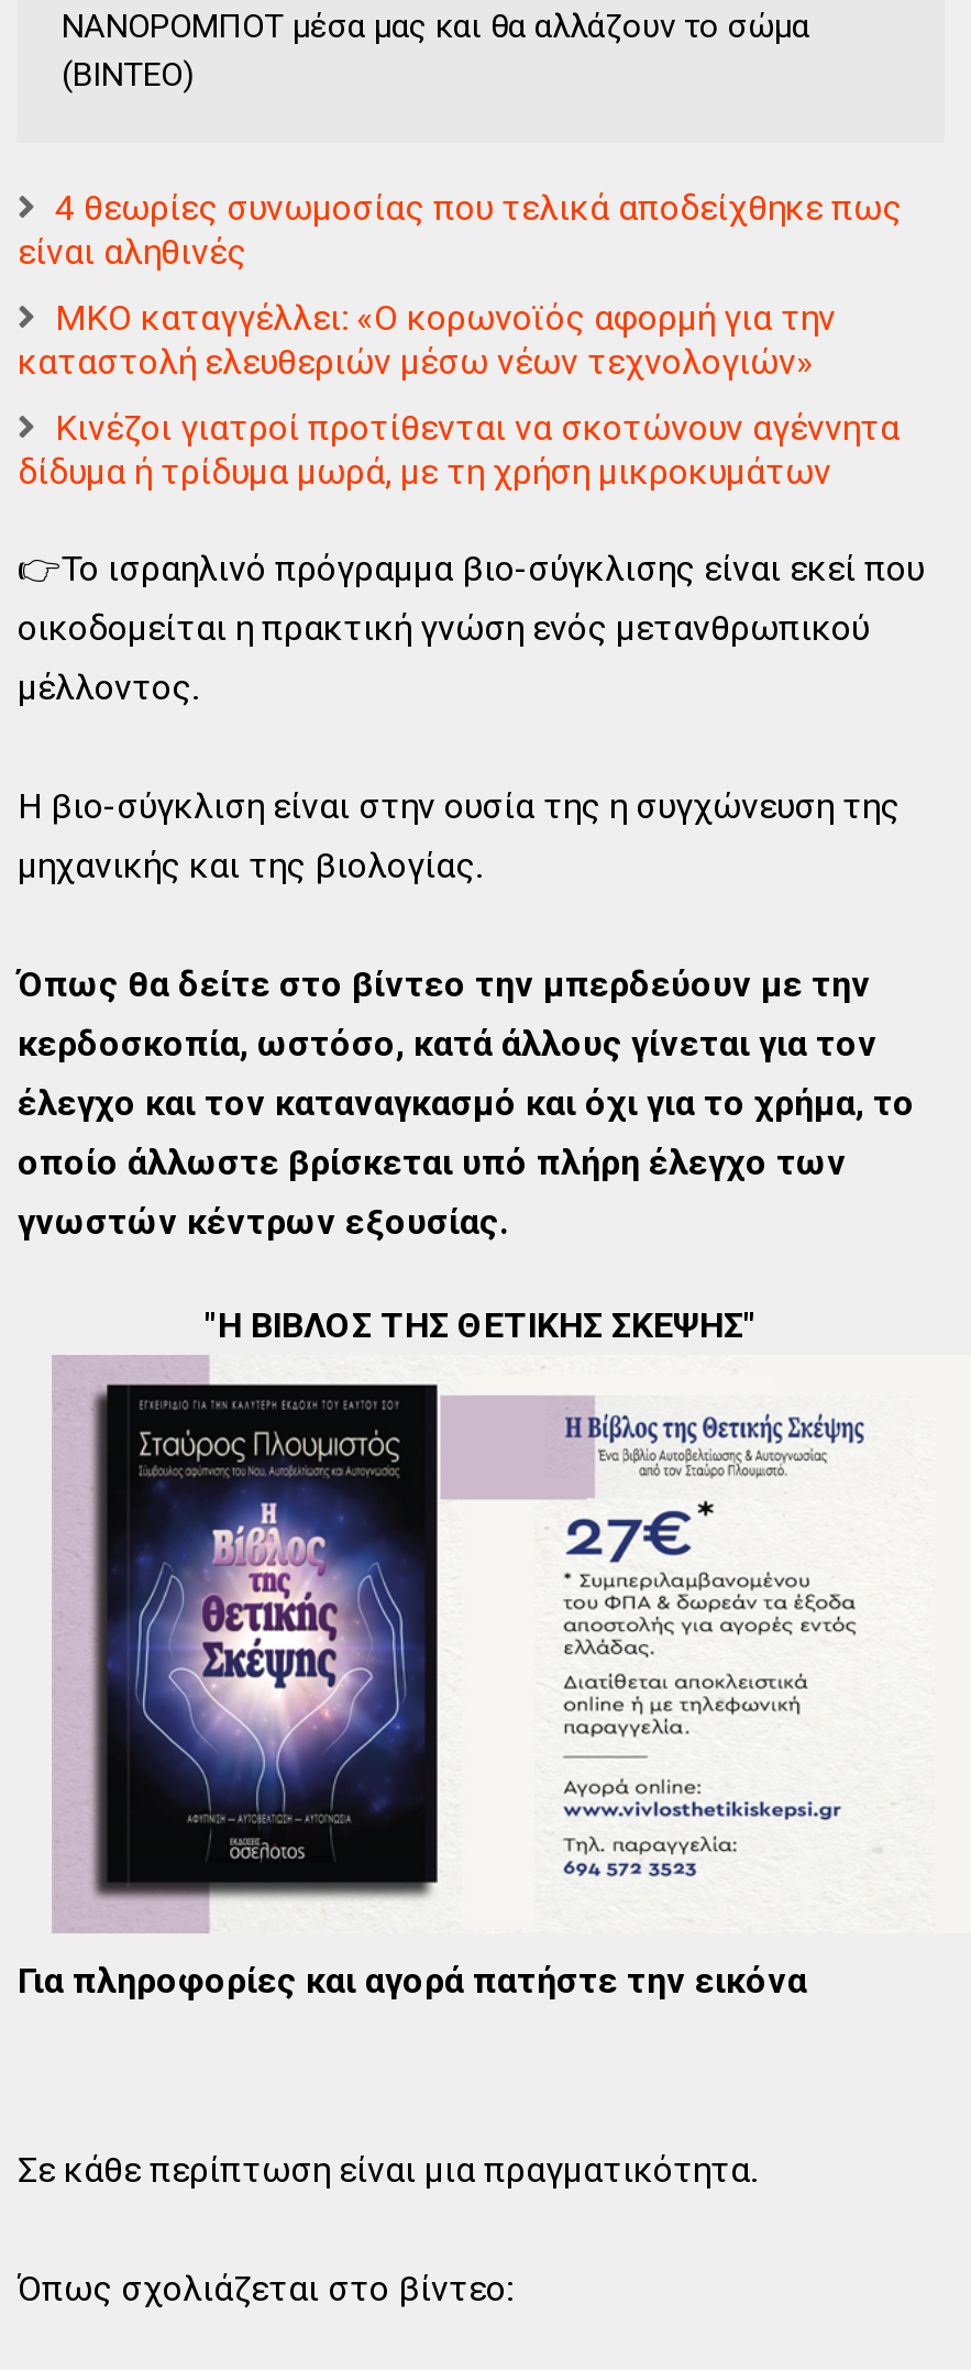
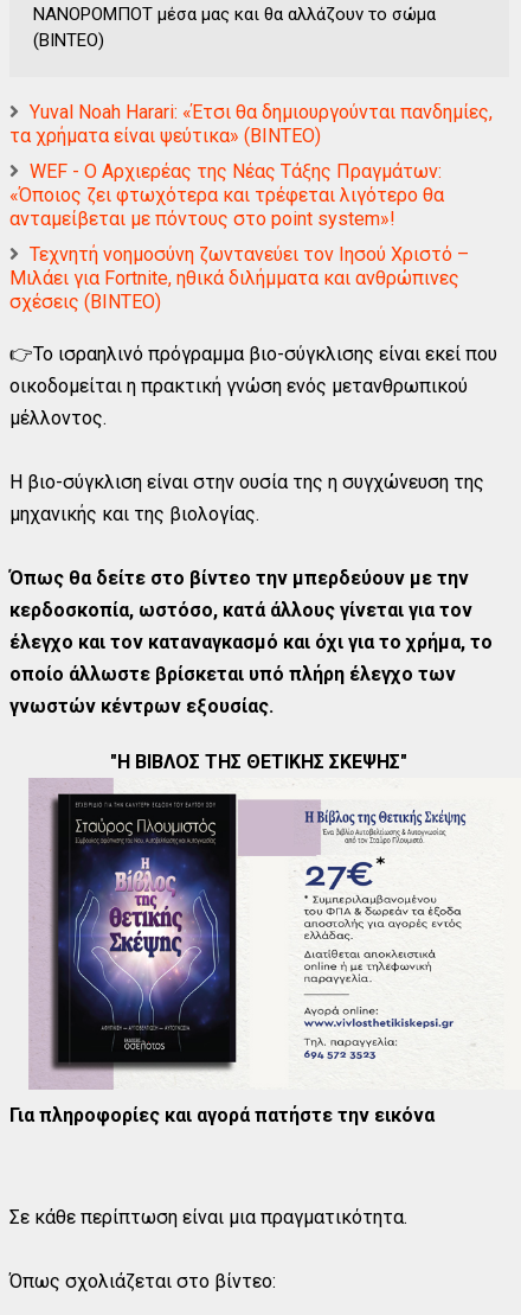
- 4 θεωρίες συνωμοσίας που τελικά αποδείχθηκε πως
- είναι αληθινές
+ Yuval Noah Harari: «Έτσι θα δημιουργούνται πανδημίες,
+ τα χρήματα είναι ψεύτικα» (ΒΙΝΤΕΟ)

- ΜΚΟ καταγγέλλει: «Ο κορωνοϊός αφορμή για την
- καταστολή ελευθεριών μέσω νέων τεχνολογιών»
+ WEF - Ο Αρχιερέας της Νέας Τάξης Πραγμάτων:
+ «Όποιος ζει φτωχότερα και τρέφεται λιγότερο θα
+ ανταμείβεται με πόντους στο point system»!

- Κινέζοι γιατροί προτίθενται να σκοτώνουν αγέννητα
- δίδυμα ή τρίδυμα μωρά, με τη χρήση μικροκυμάτων
+ Τεχνητή νοημοσύνη ζωντανεύει τον Ιησού Χριστό –
+ Μιλάει για Fortnite, ηθικά διλήμματα και ανθρώπινες
+ σχέσεις (ΒΙΝΤΕΟ)
